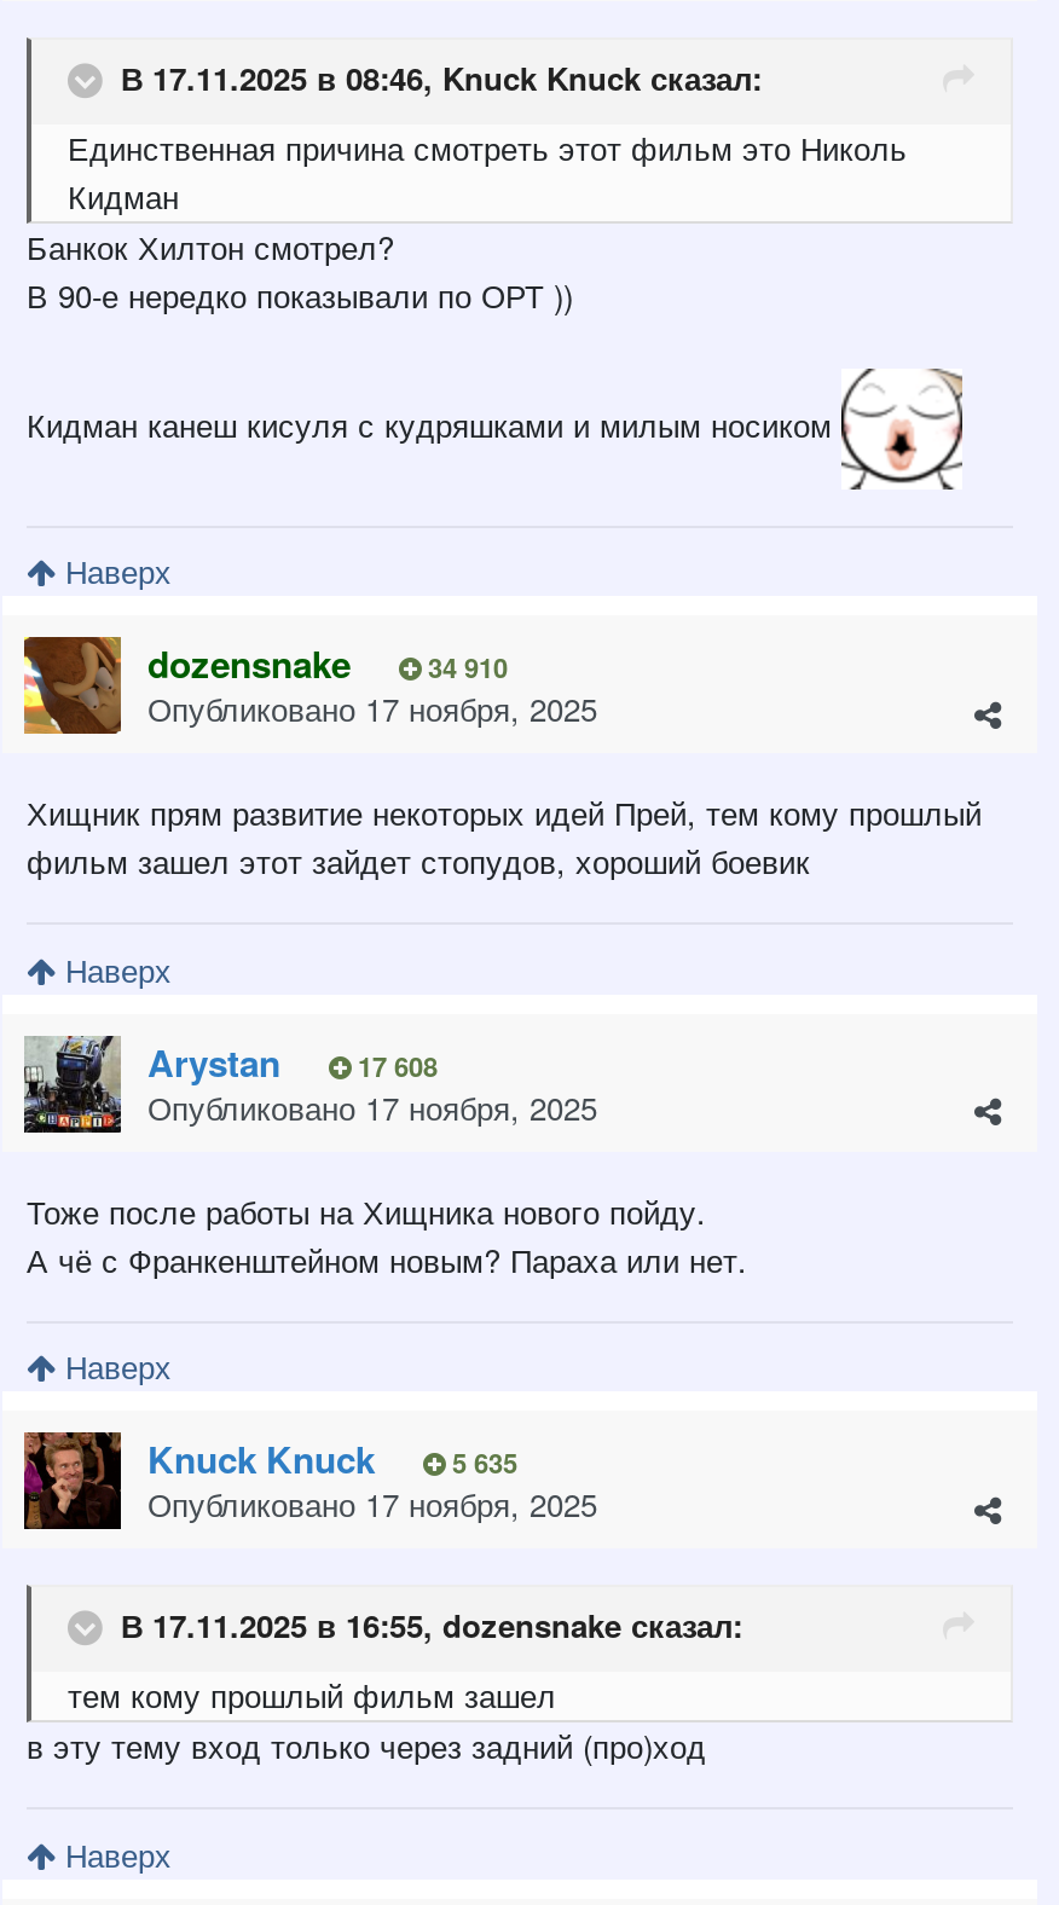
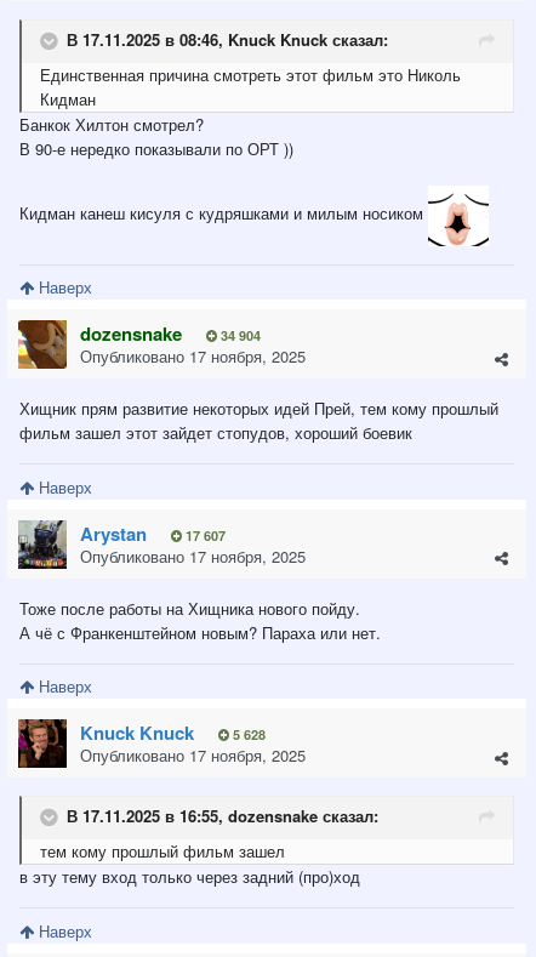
- [image]
+ [image]

- dozensnake 34 910
+ dozensnake 34 904

- Arystan 17 608
+ Arystan 17 607

- Knuck Knuck 5 635
+ Knuck Knuck 5 628
